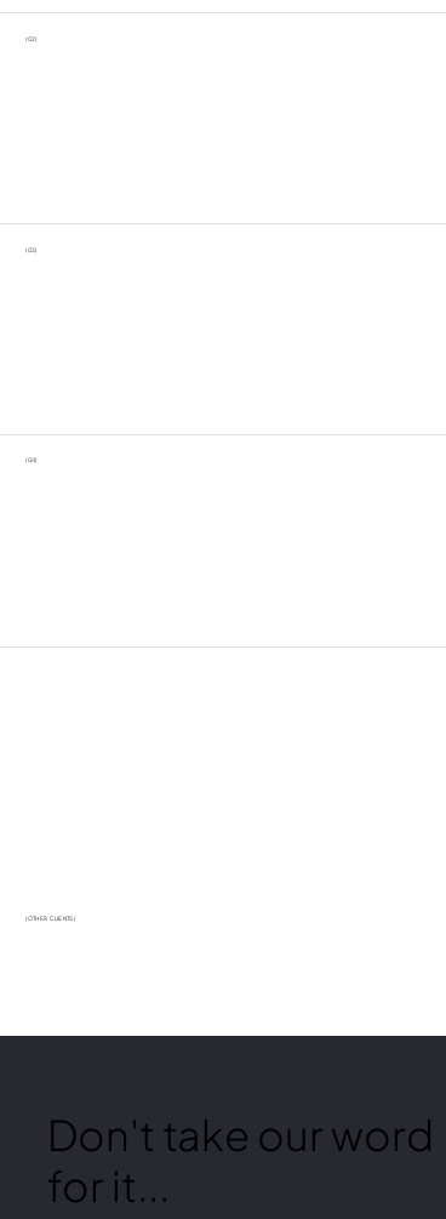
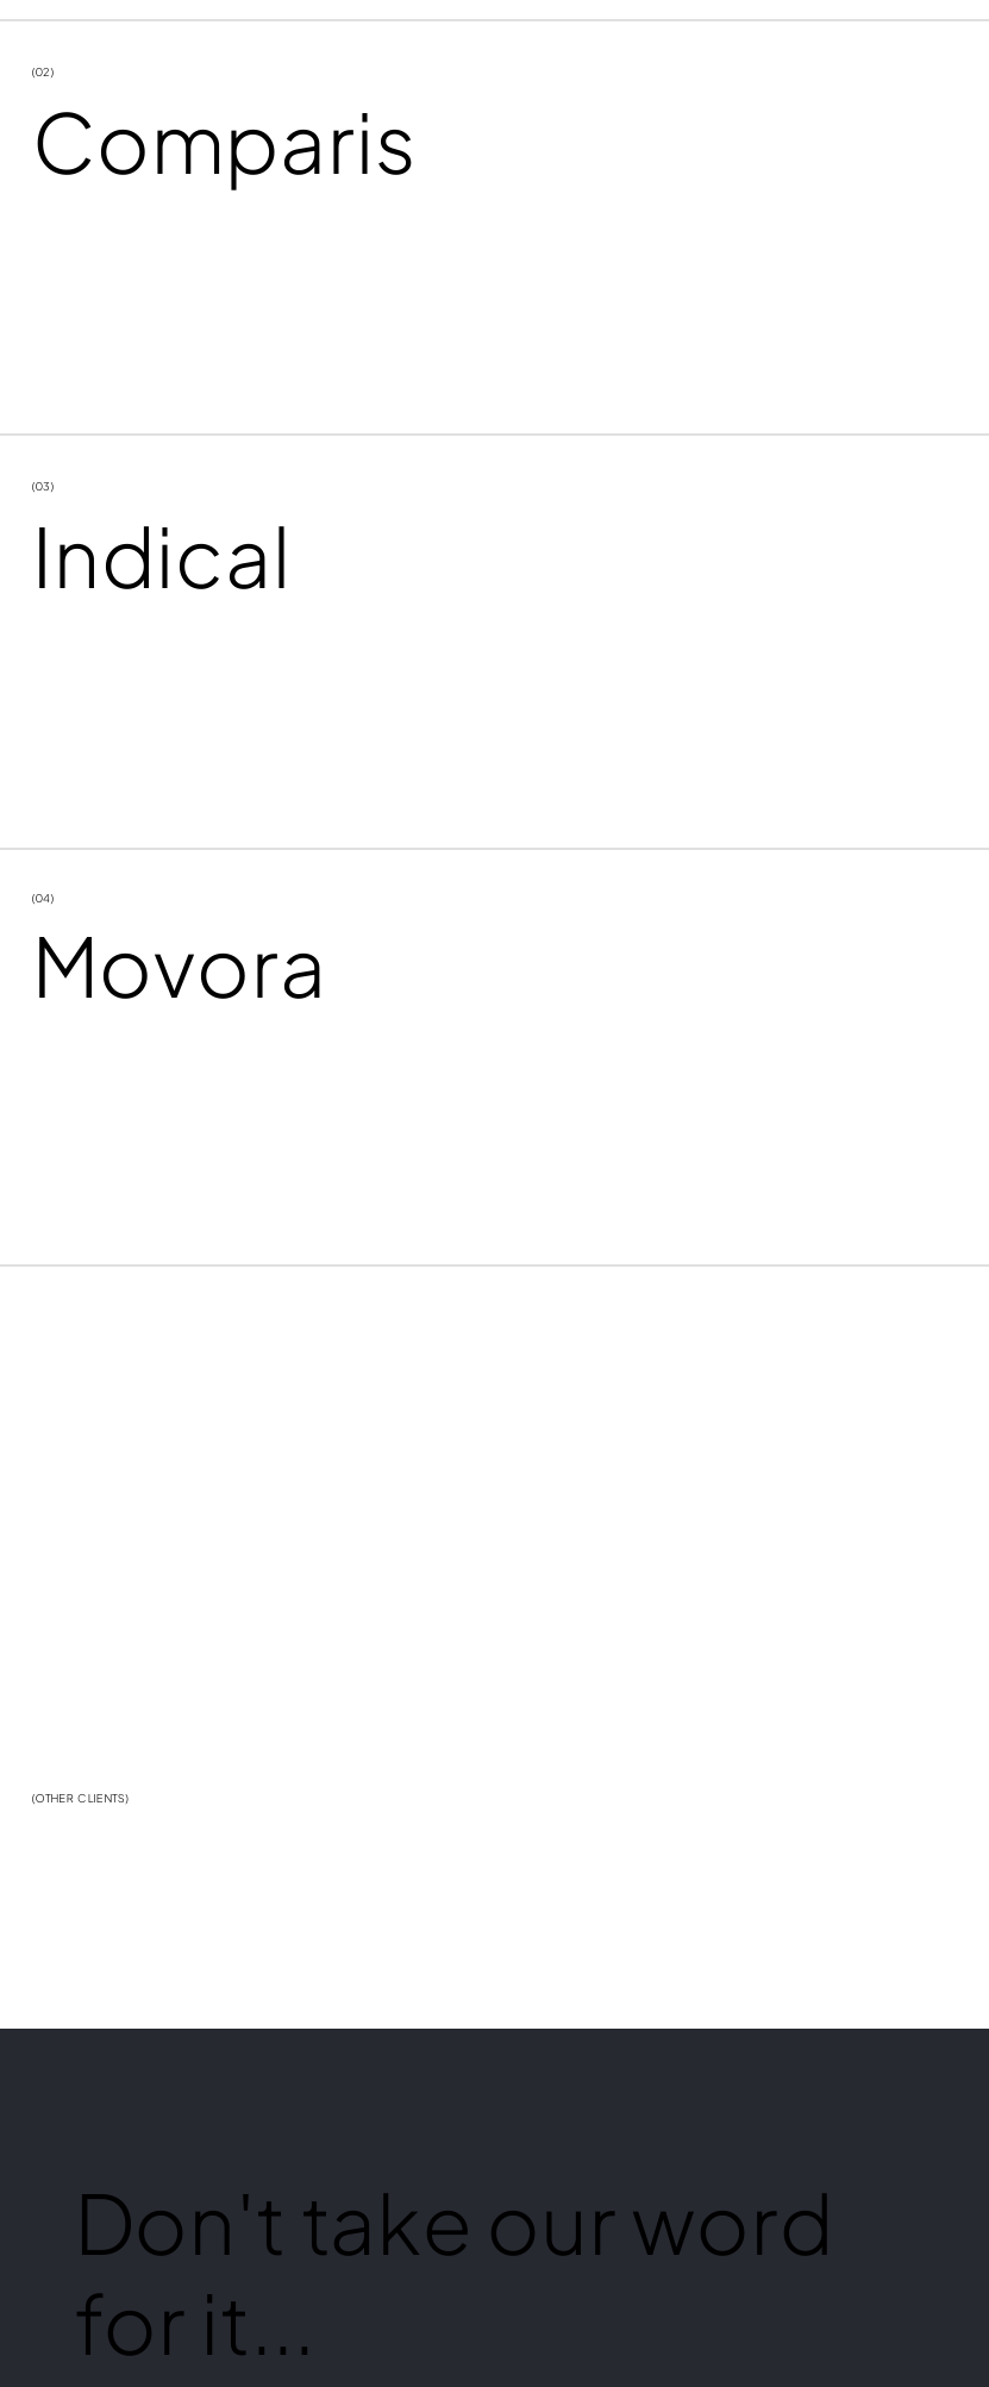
+ Comparis

+ Indical

+ Movora
